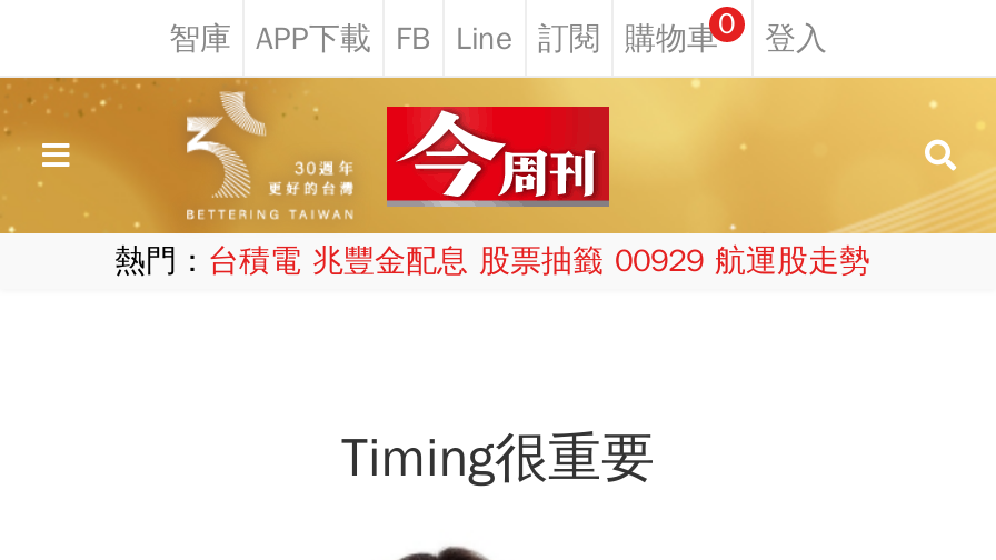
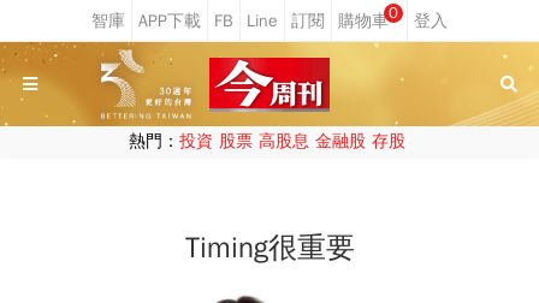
- 熱門：台積電 兆豐金配息 股票抽籤 00929 航運股走勢
+ 熱門：投資 股票 高股息 金融股 存股
